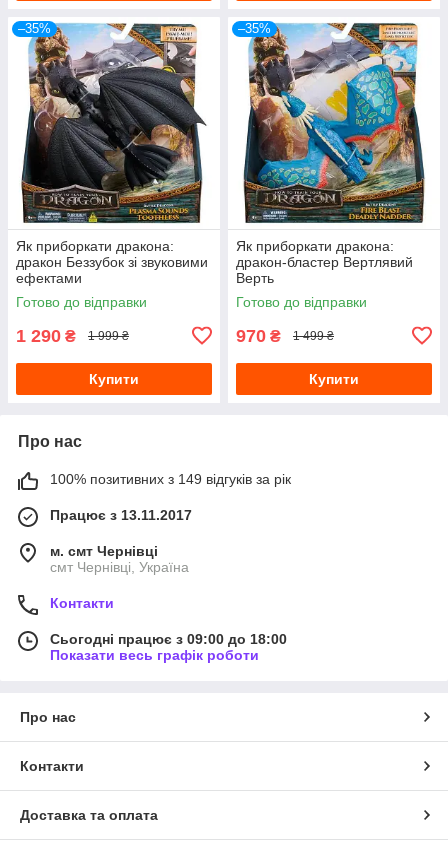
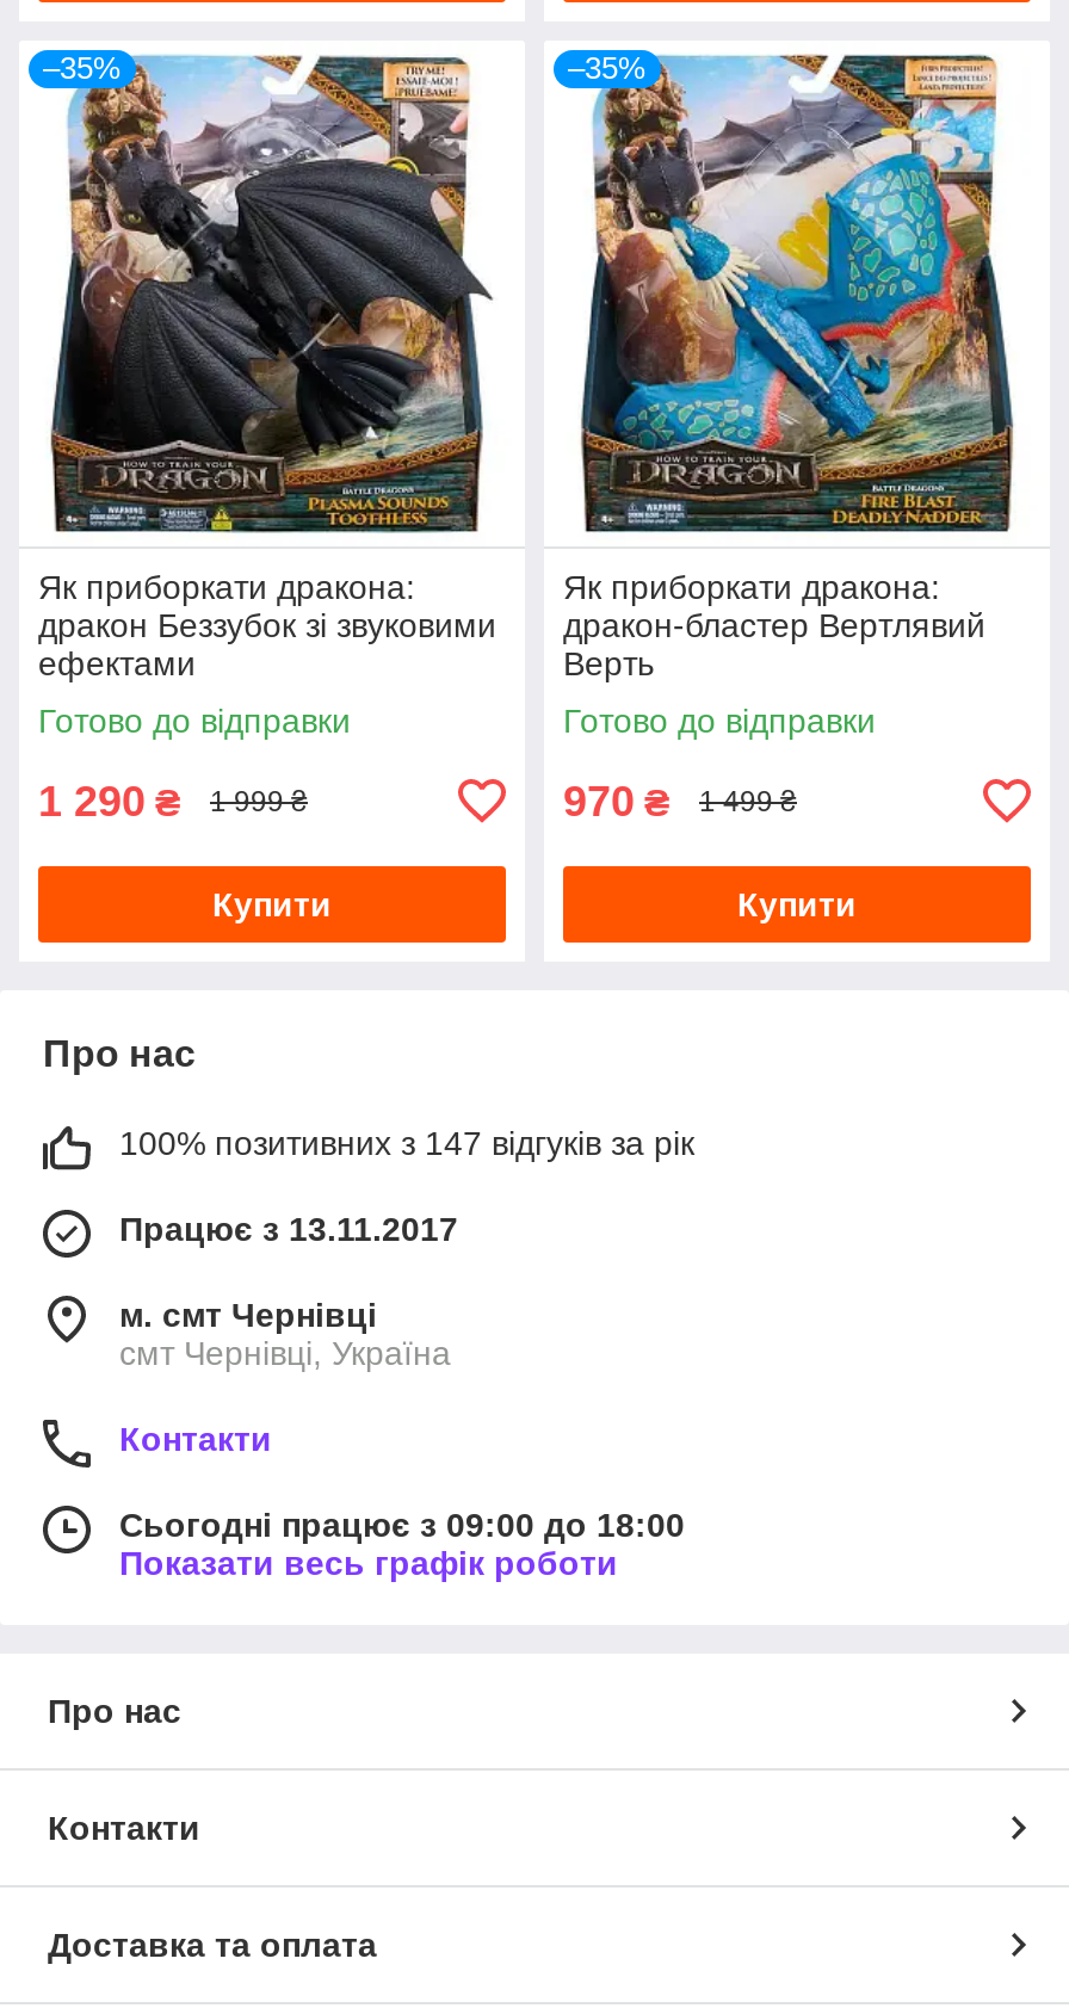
- 100% позитивних з 149 відгуків за рік
+ 100% позитивних з 147 відгуків за рік
